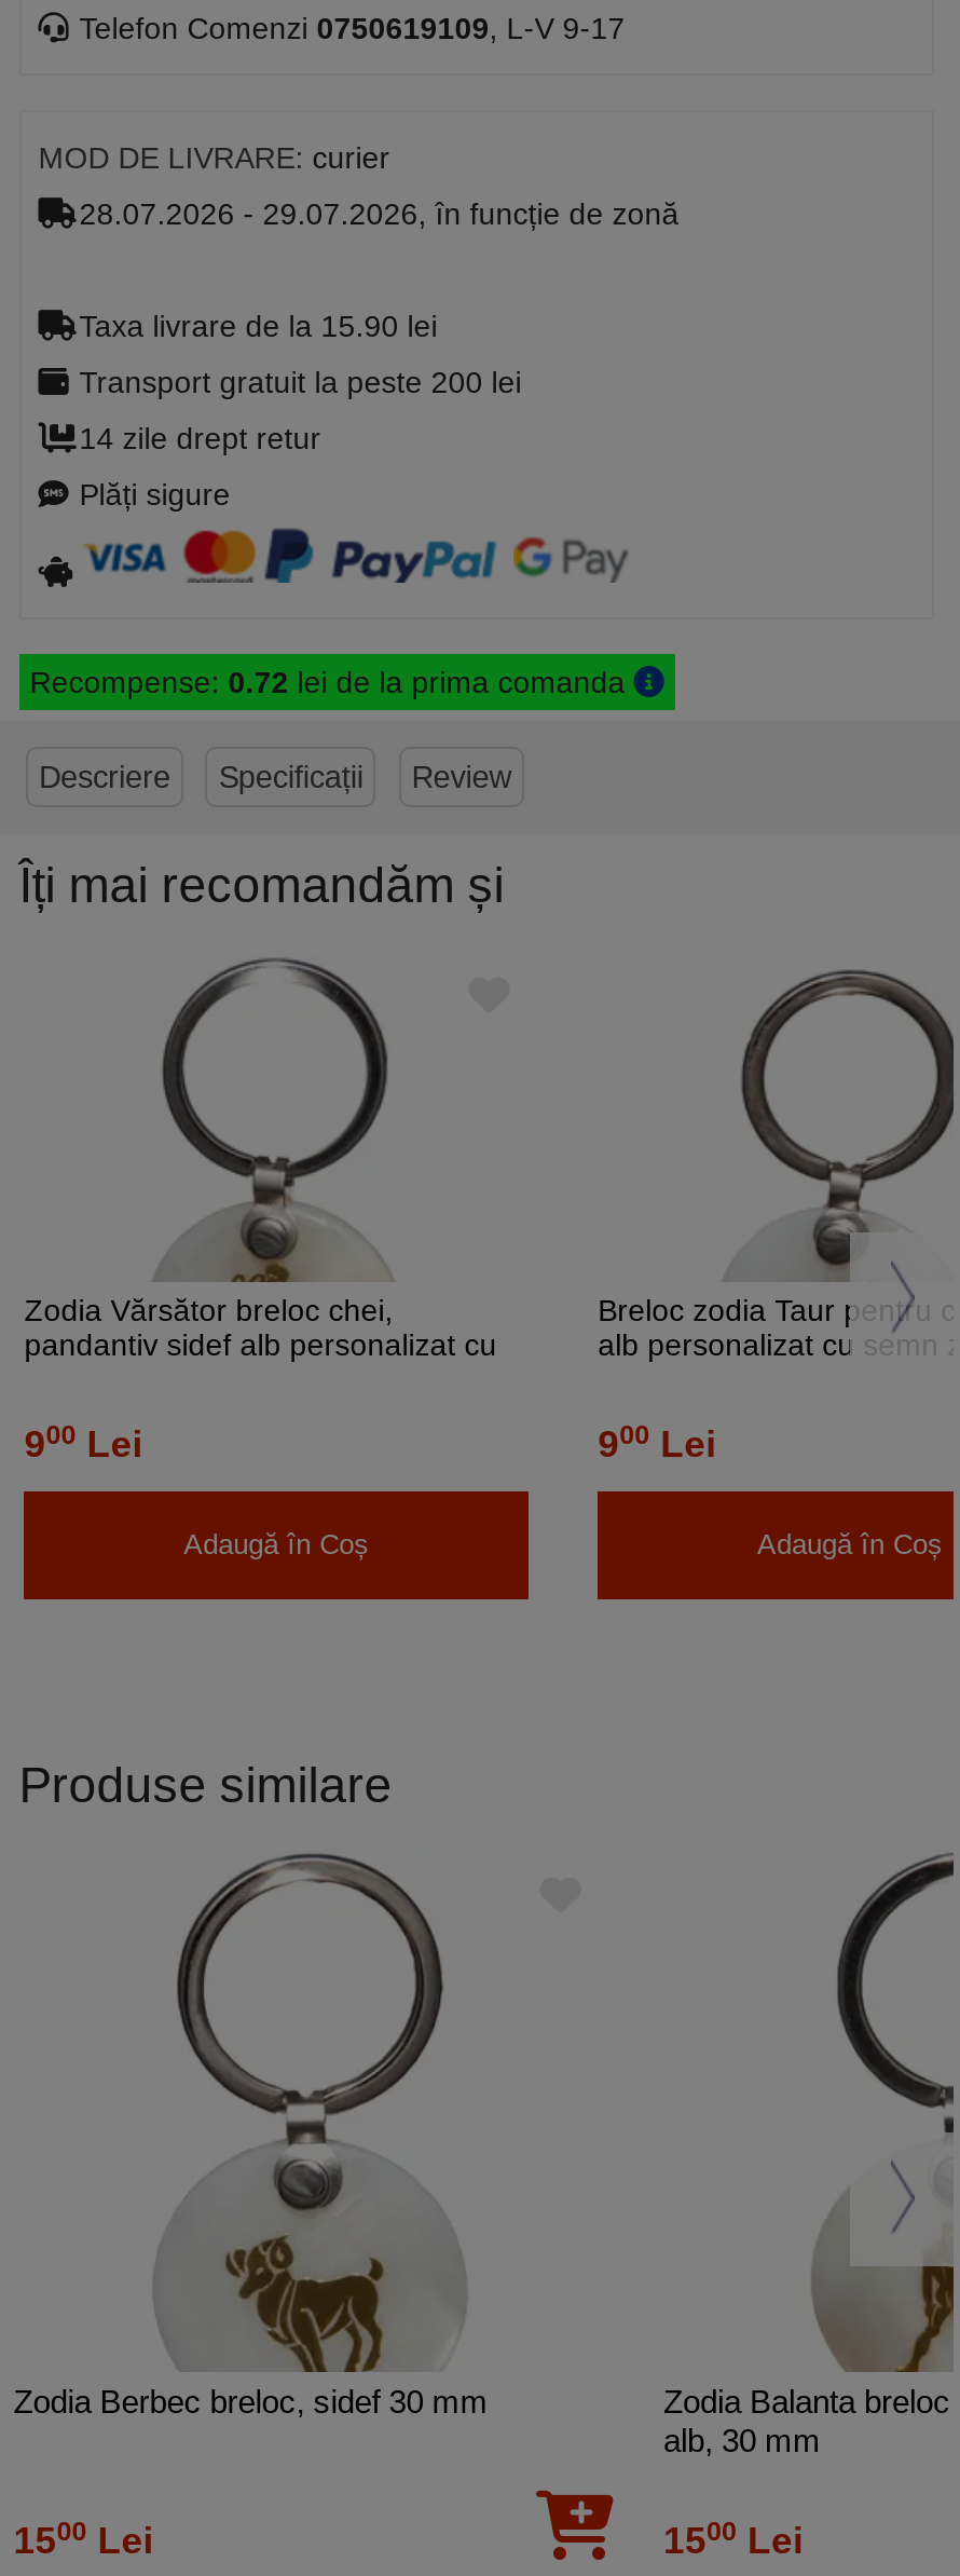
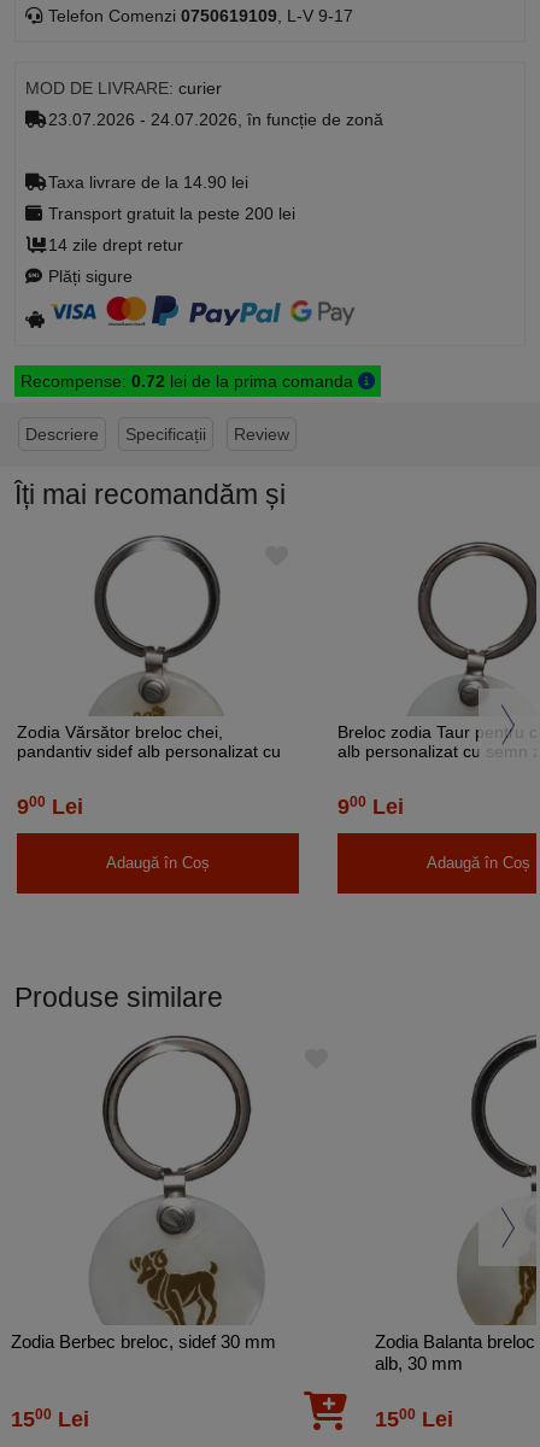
- 28.07.2026 - 29.07.2026, în funcție de zonă
+ 23.07.2026 - 24.07.2026, în funcție de zonă

- Taxa livrare de la 15.90 lei
+ Taxa livrare de la 14.90 lei
